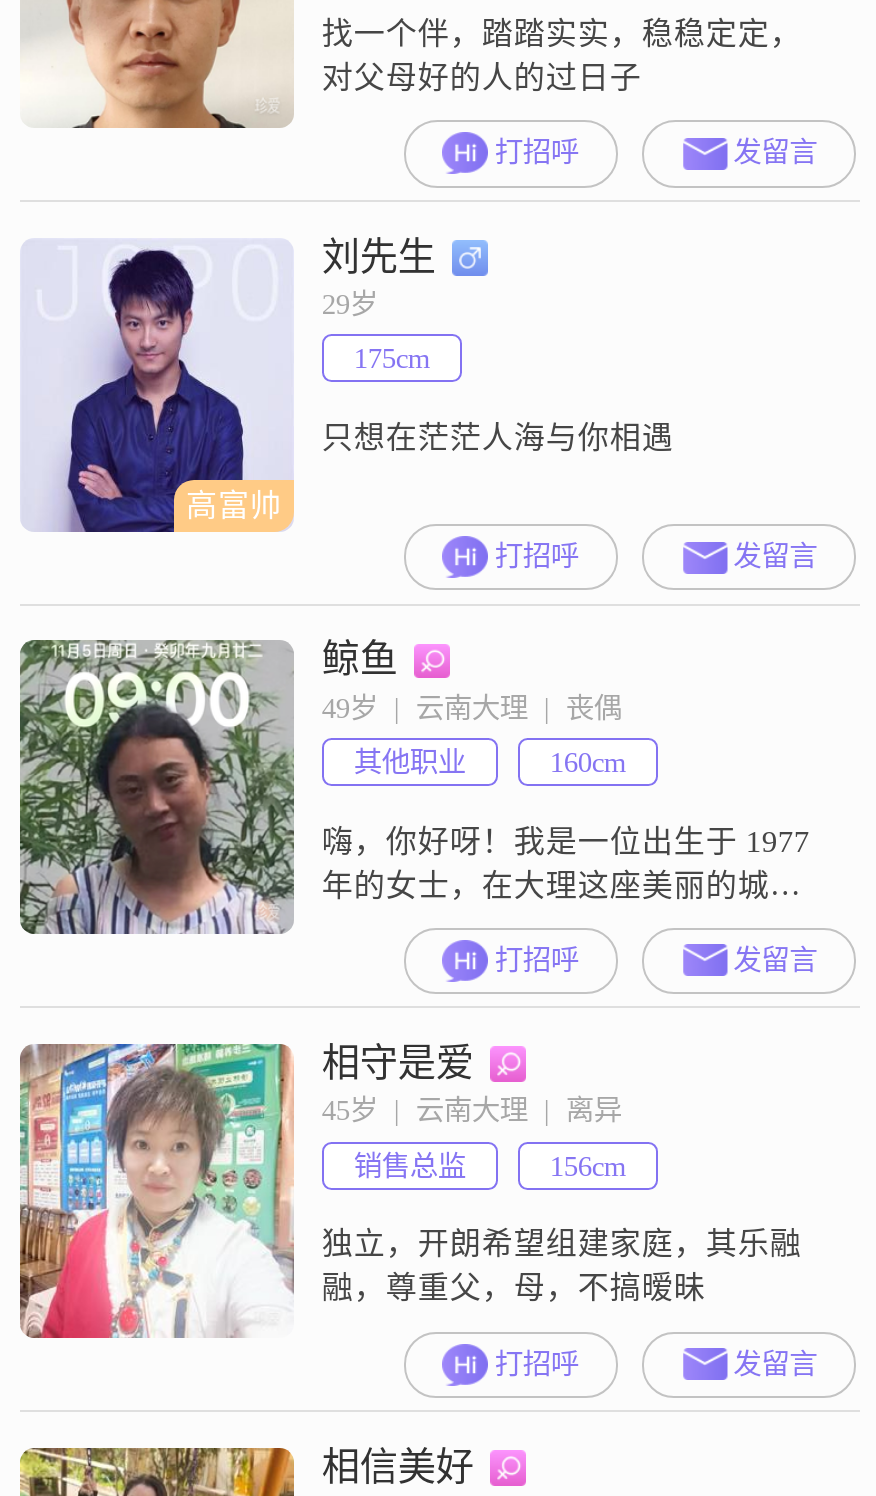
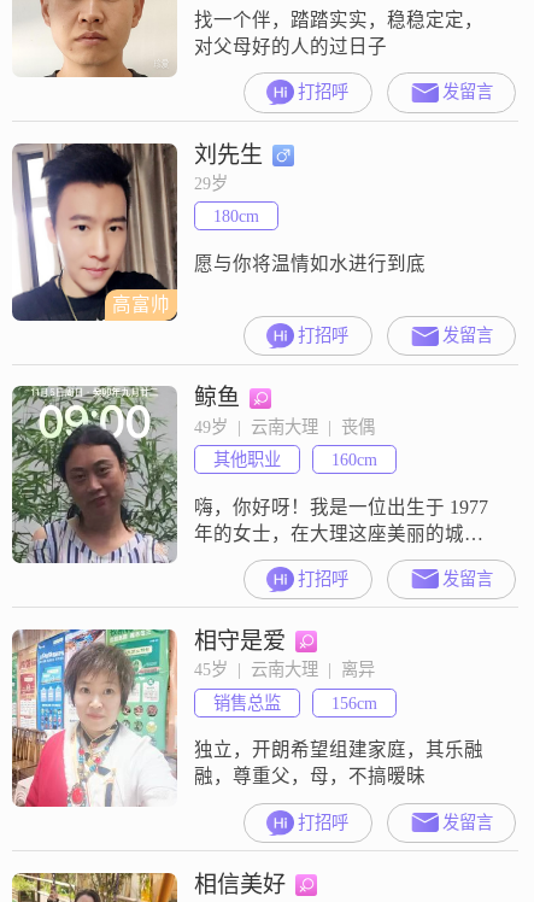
- [image]
- 只想在茫茫人海与你相遇
+ [image]
+ 愿与你将温情如水进行到底

- 175cm
+ 180cm
